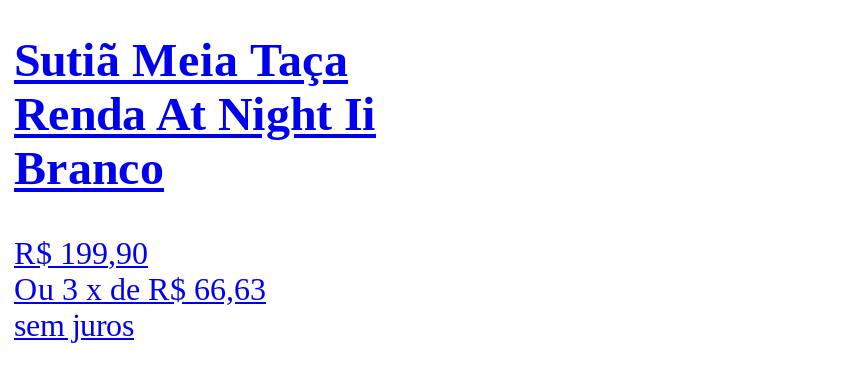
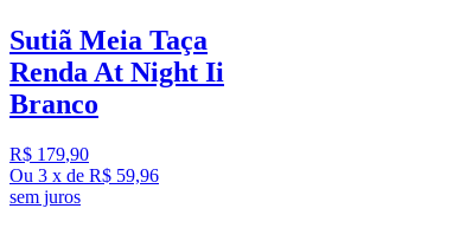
- R$ 199,90
+ R$ 179,90

- Ou 3 x de R$ 66,63
+ Ou 3 x de R$ 59,96
